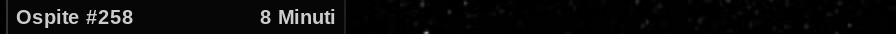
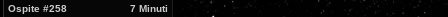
- 8 Minuti
+ 7 Minuti
